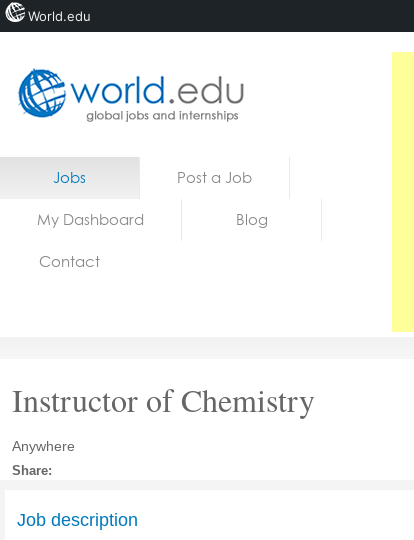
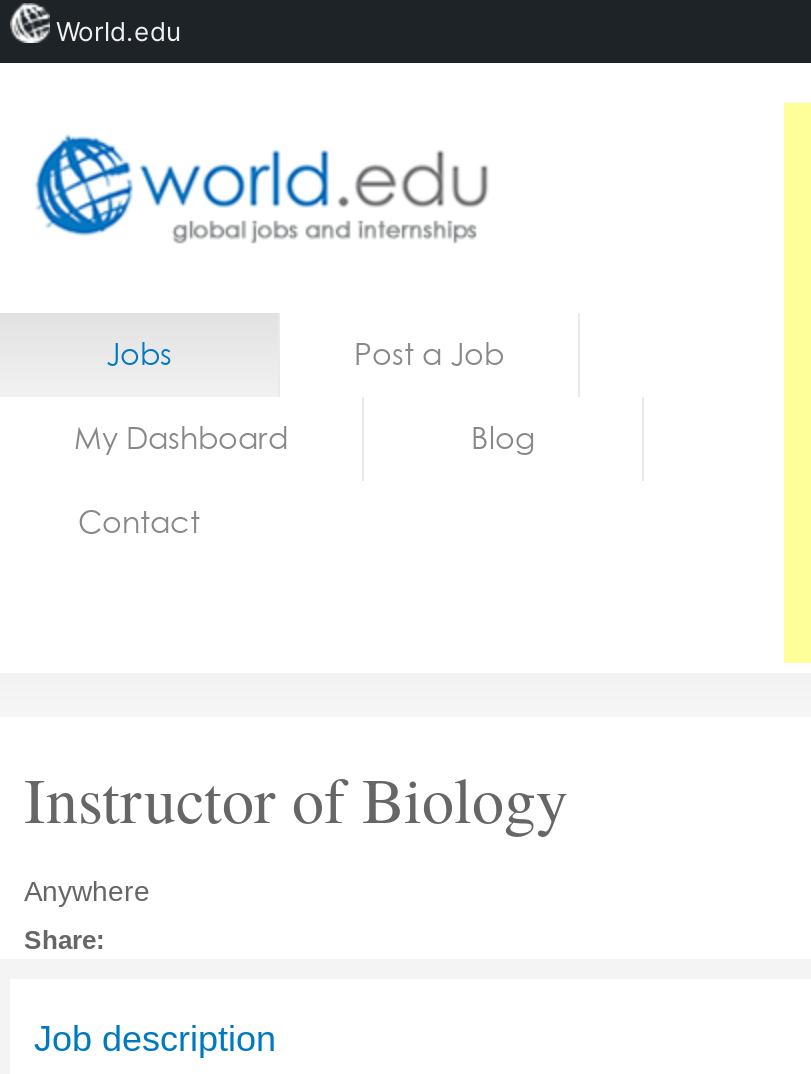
- Instructor of Chemistry
+ Instructor of Biology
